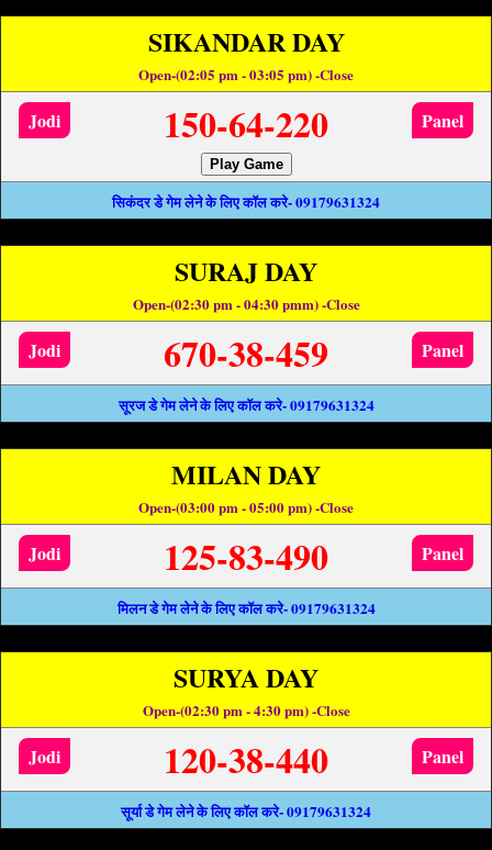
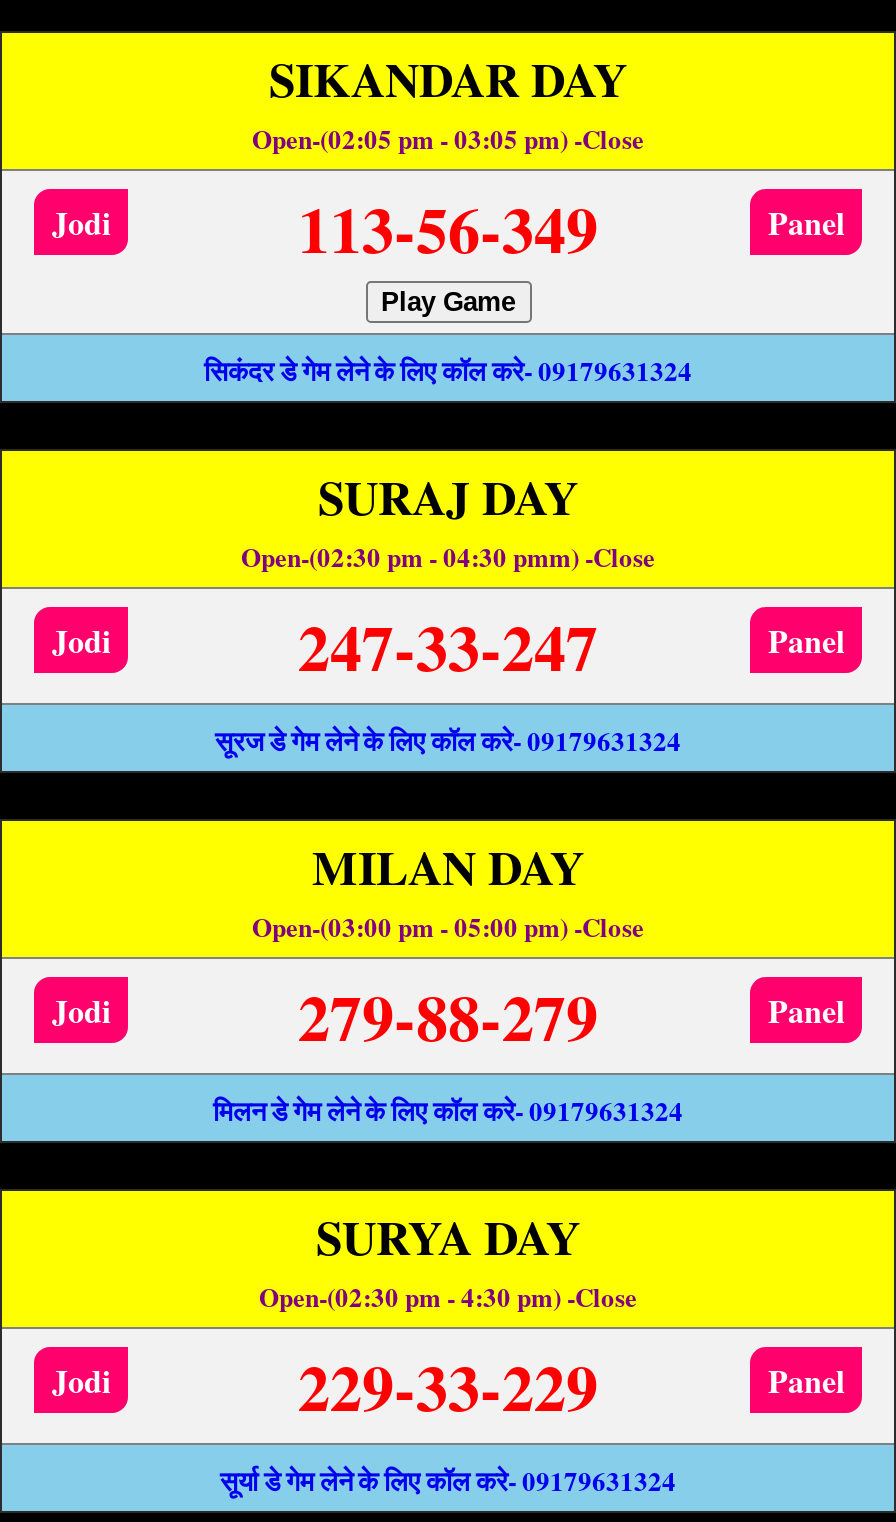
- 150-64-220
+ 113-56-349

- 670-38-459
+ 247-33-247

- 125-83-490
+ 279-88-279

- 120-38-440
+ 229-33-229
